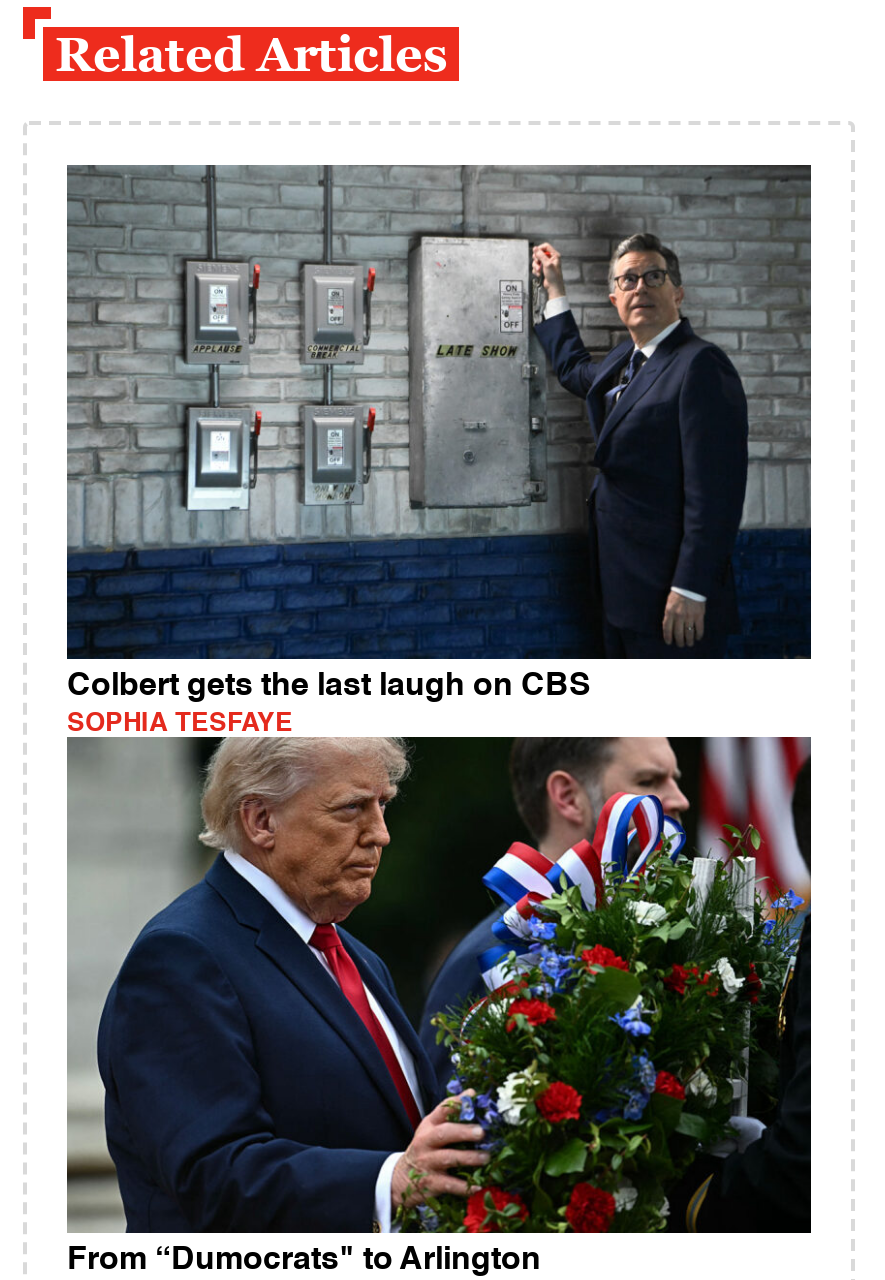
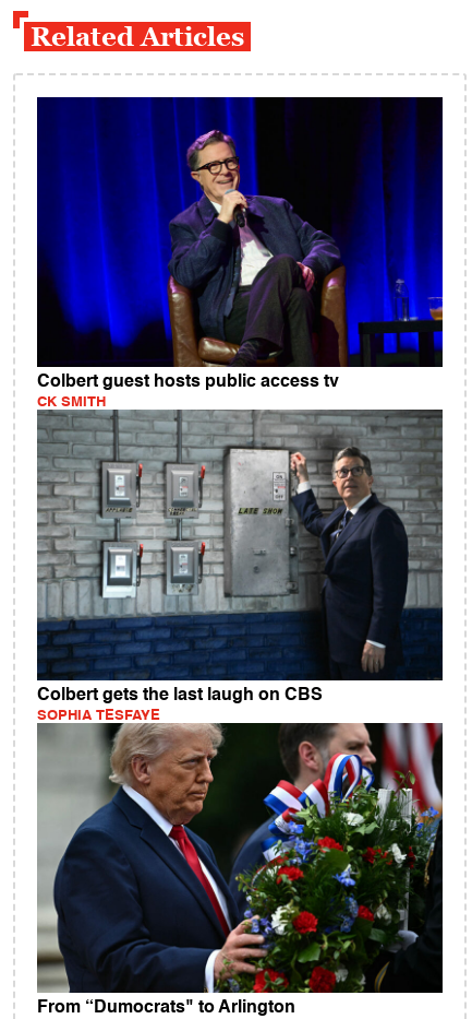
+ [image]
+ Colbert guest hosts public access tv
+ CK SMITH
